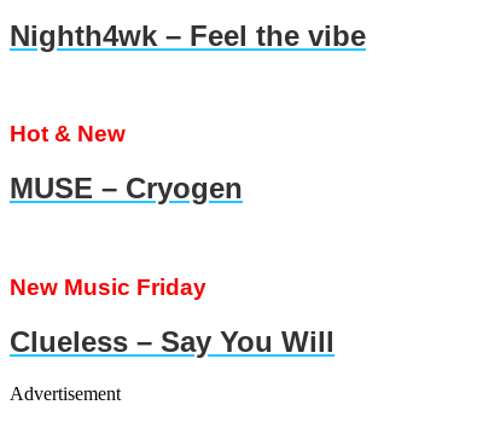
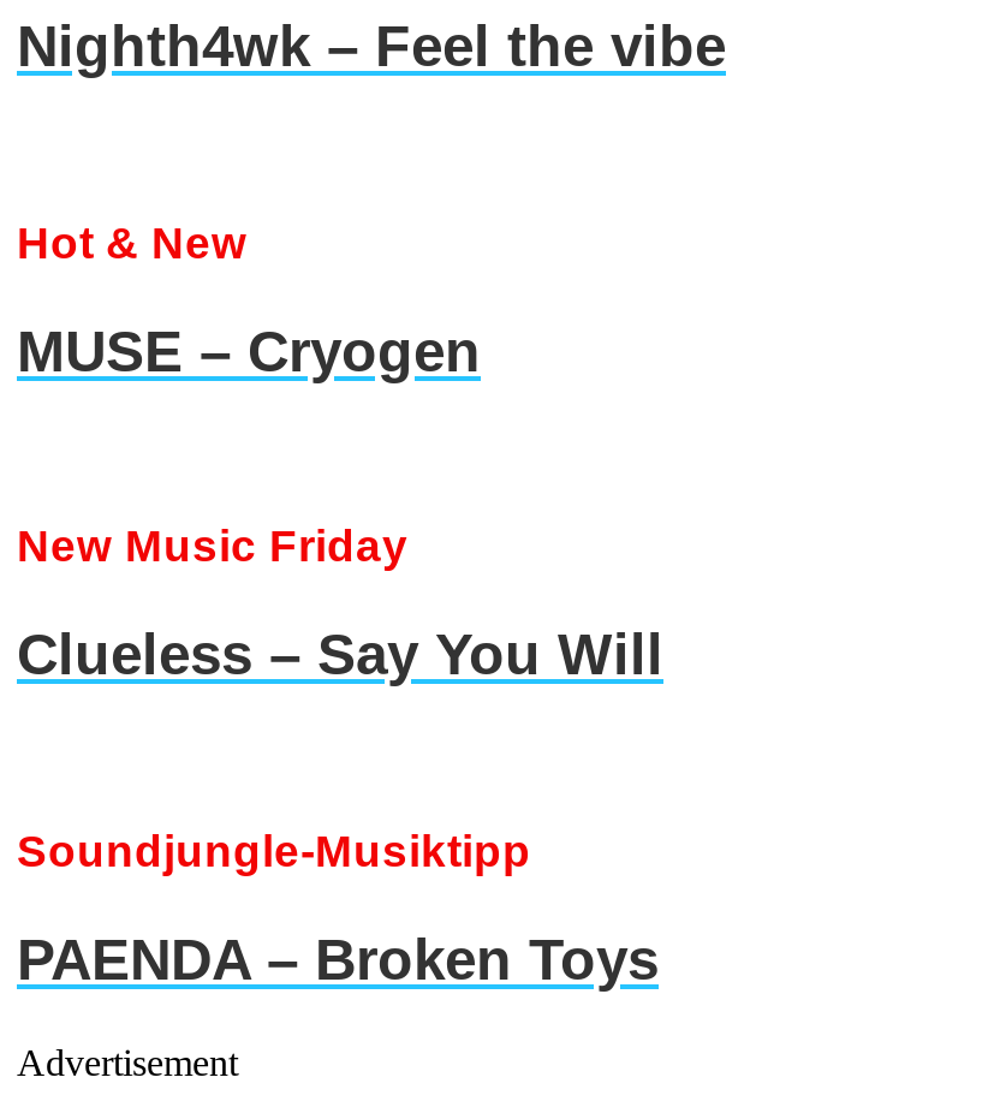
+ Soundjungle-Musiktipp
+ PAENDA – Broken Toys
